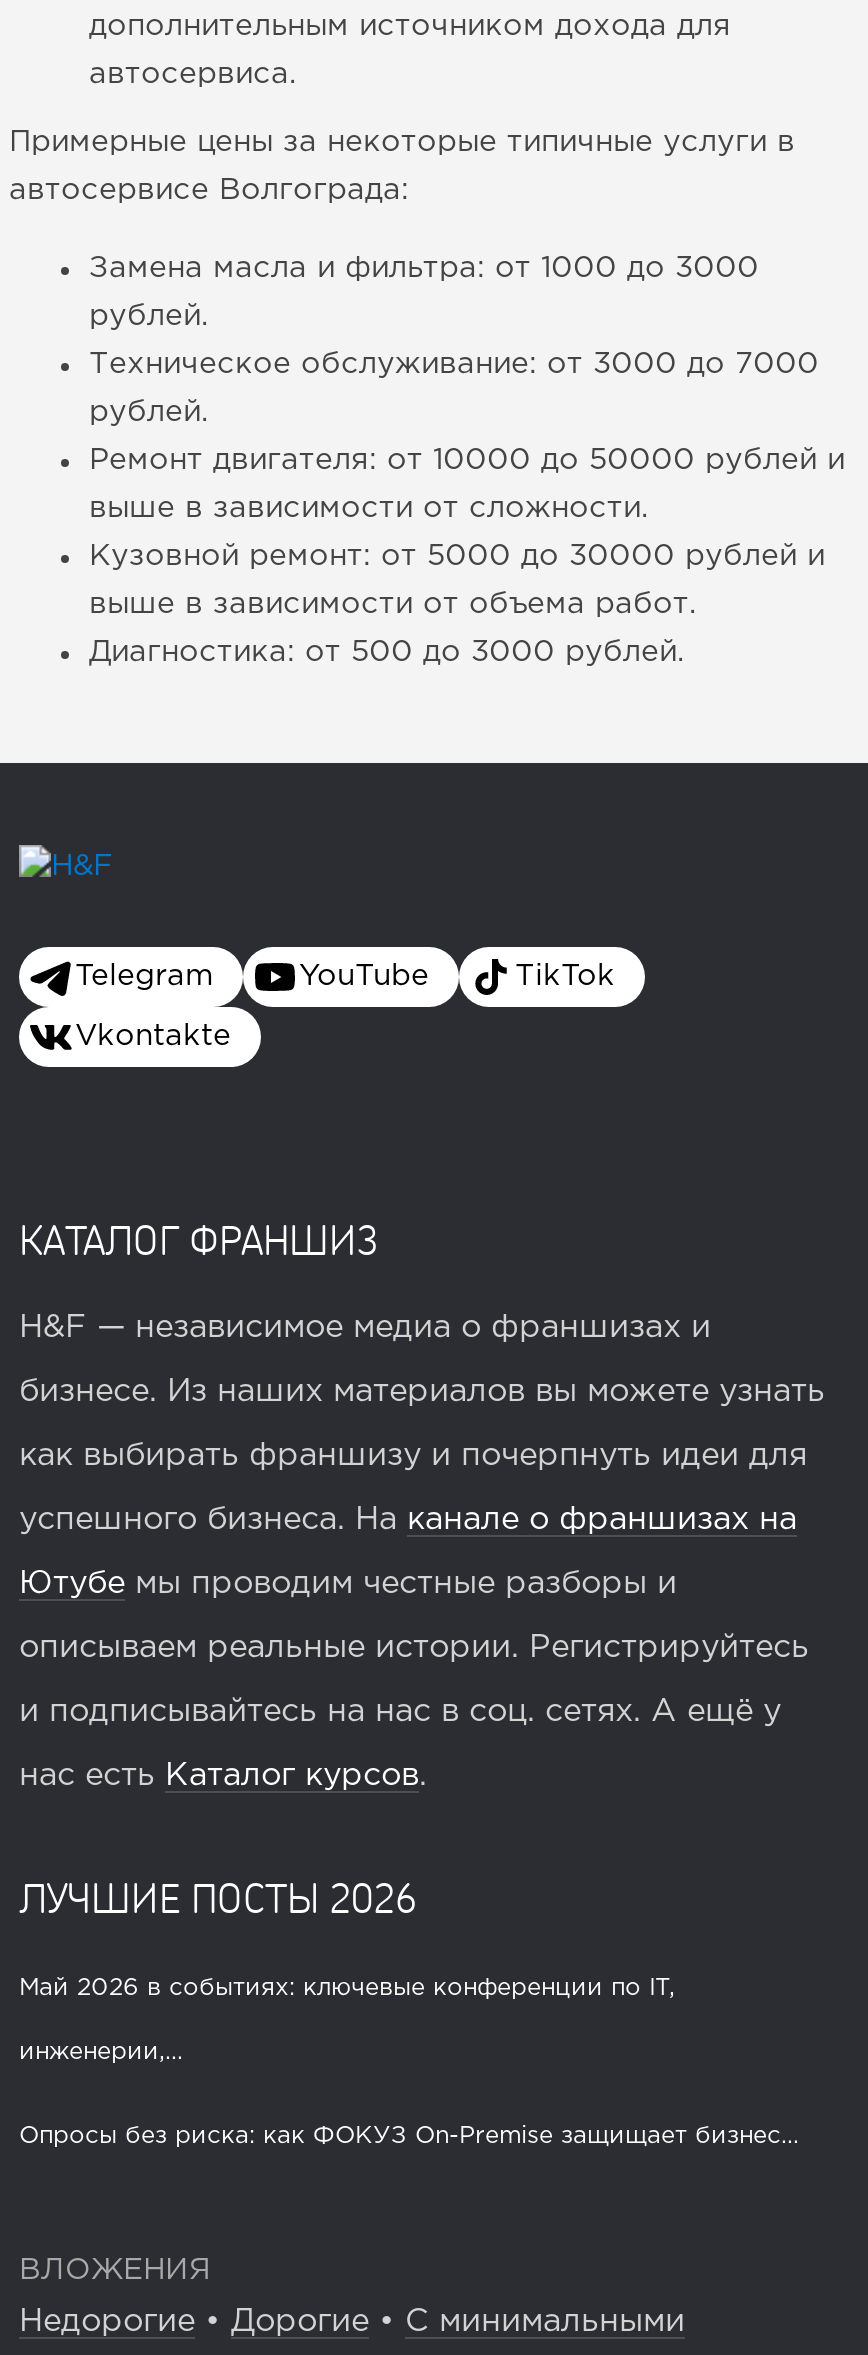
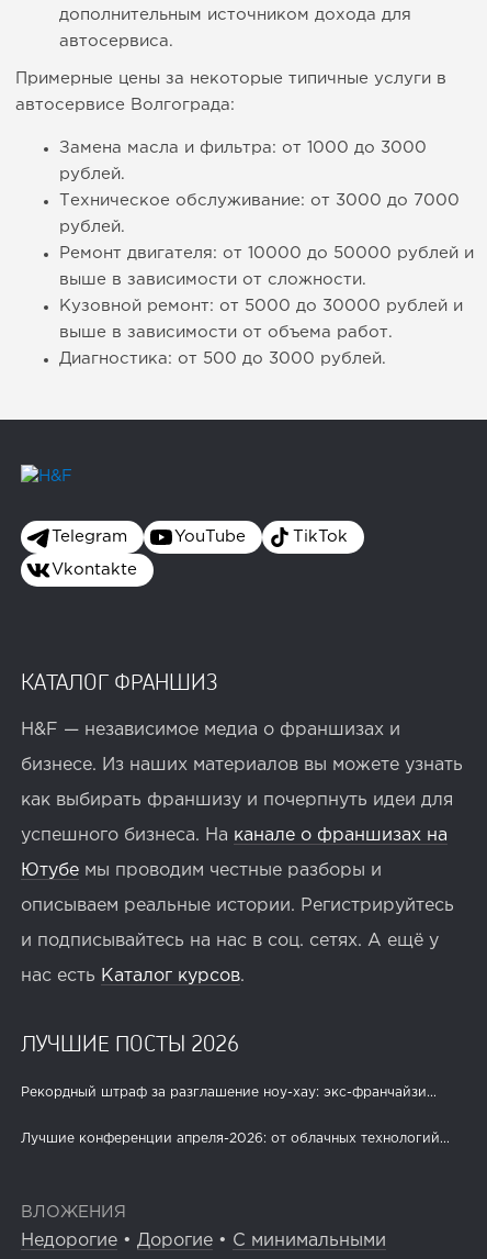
- Май 2026 в событиях: ключевые конференции по IT,
- инженерии,...
+ Рекордный штраф за разглашение ноу-хау: экс-франчайзи...

- Опросы без риска: как ФОКУЗ On-Premise защищает бизнес...
+ Лучшие конференции апреля-2026: от облачных технологий...
